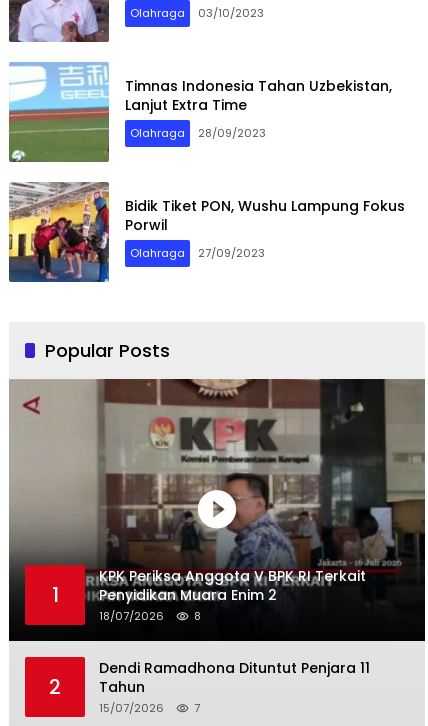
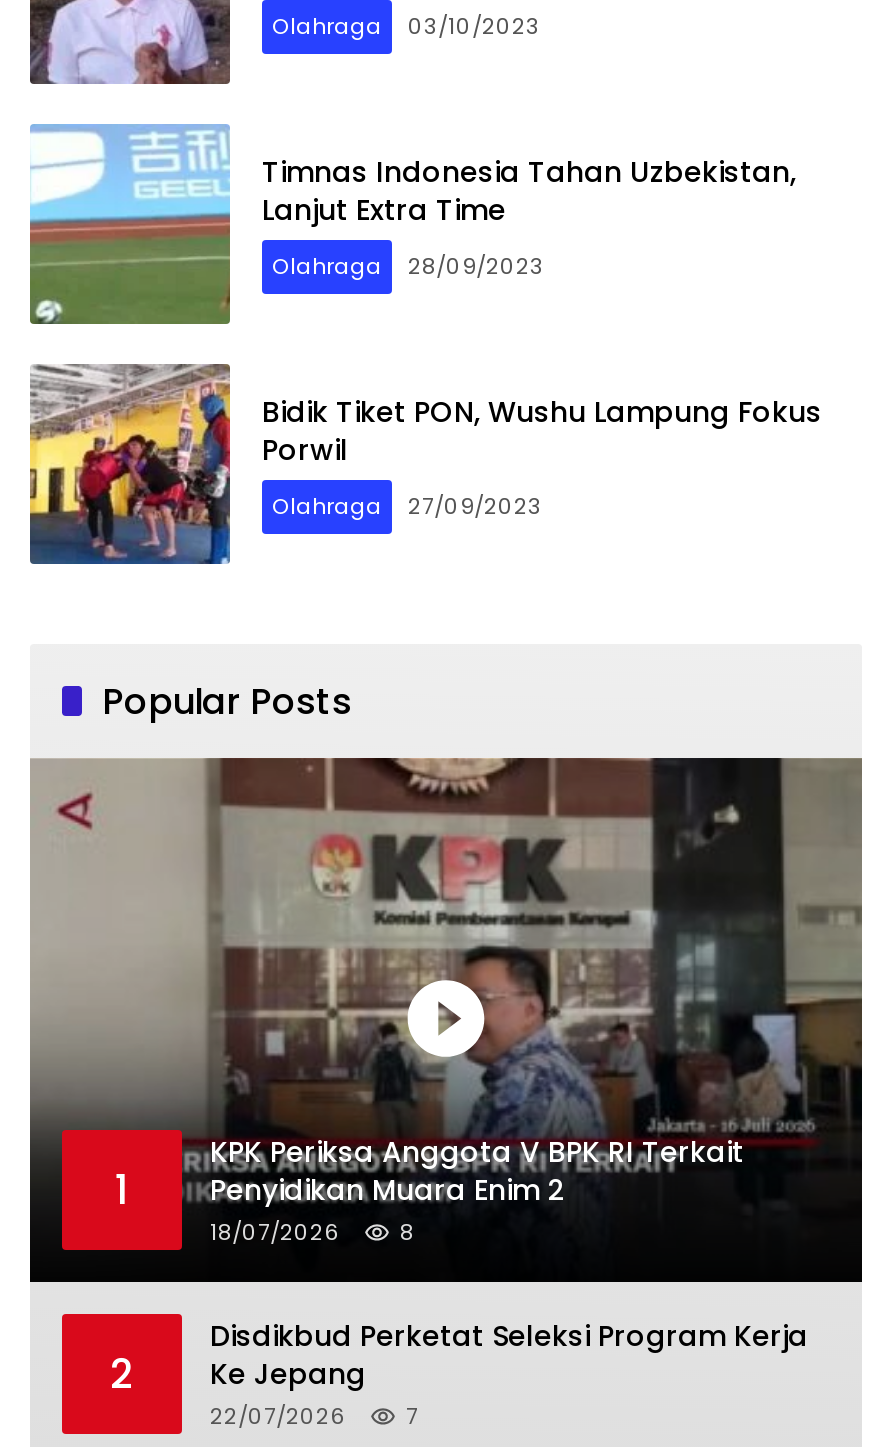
- Dendi Ramadhona Dituntut Penjara 11
- Tahun
- 15/07/2026
+ Disdikbud Perketat Seleksi Program Kerja
+ Ke Jepang
+ 22/07/2026
